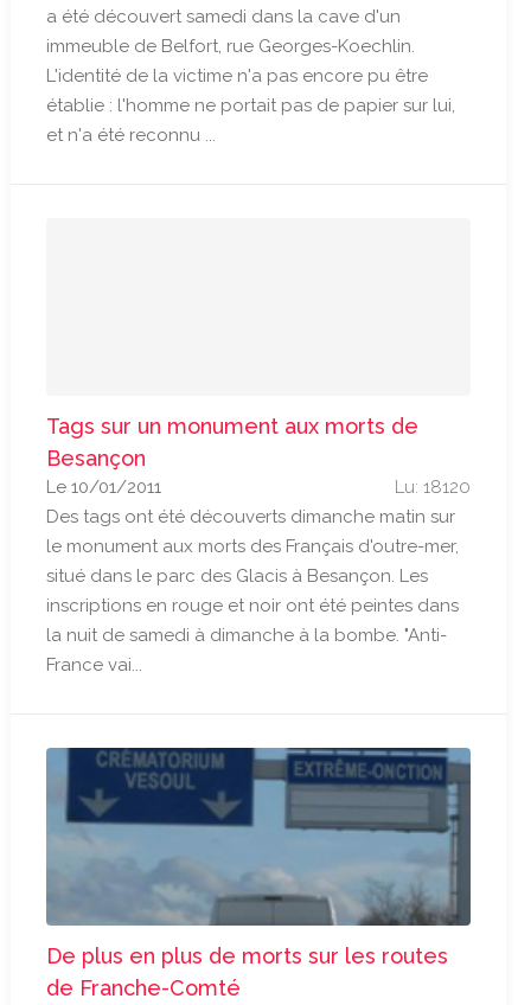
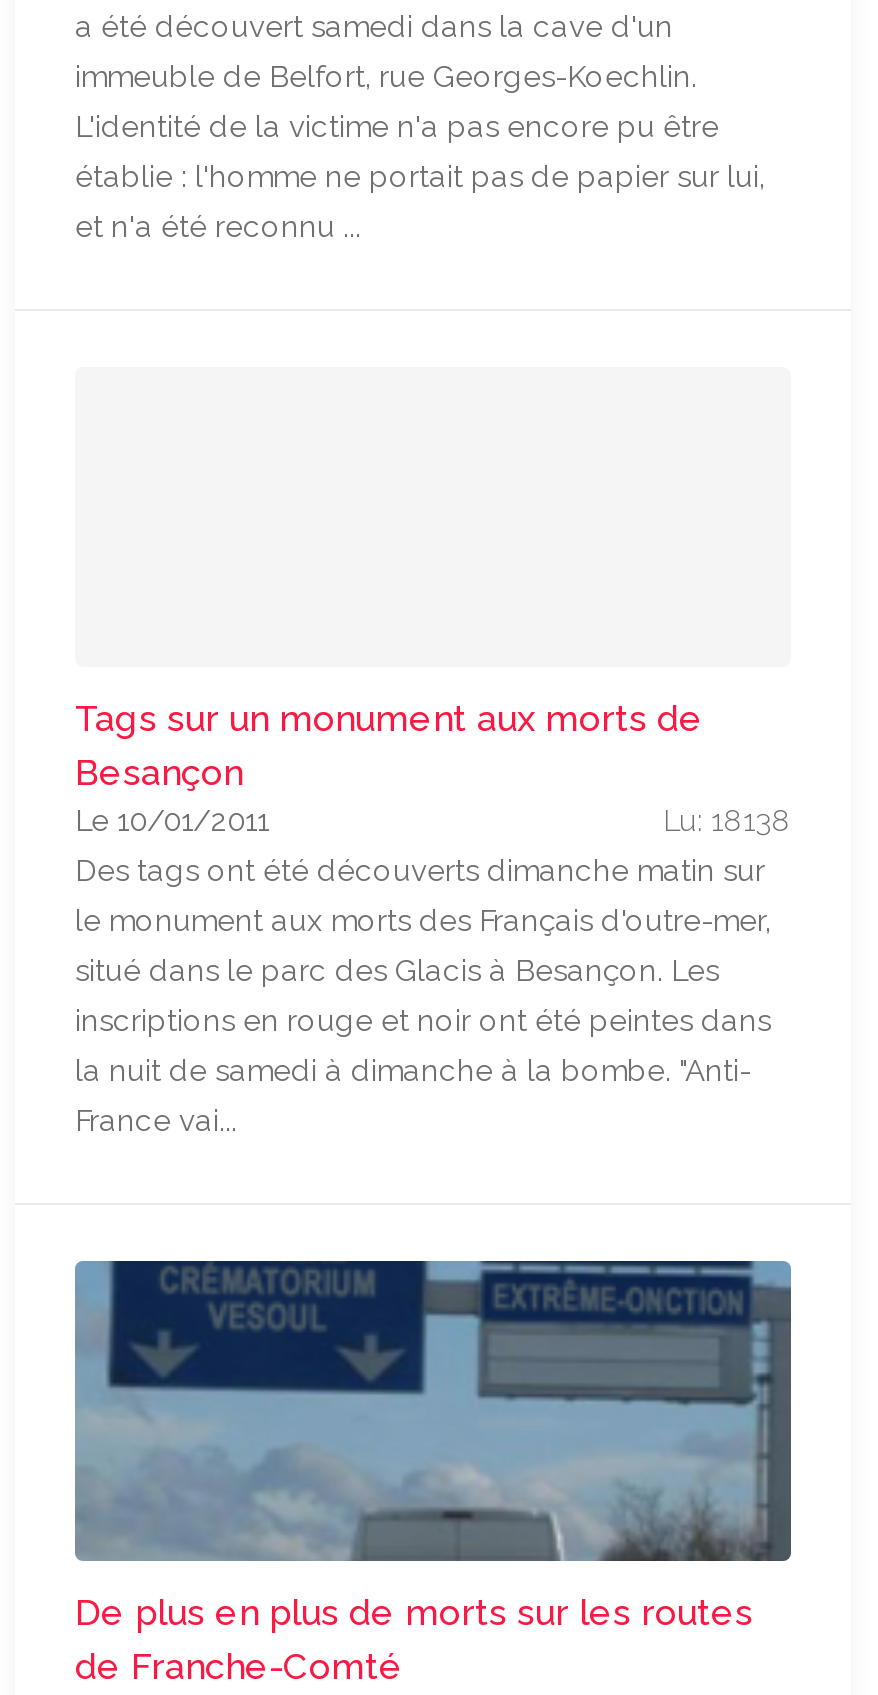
- Lu: 18120
+ Lu: 18138
